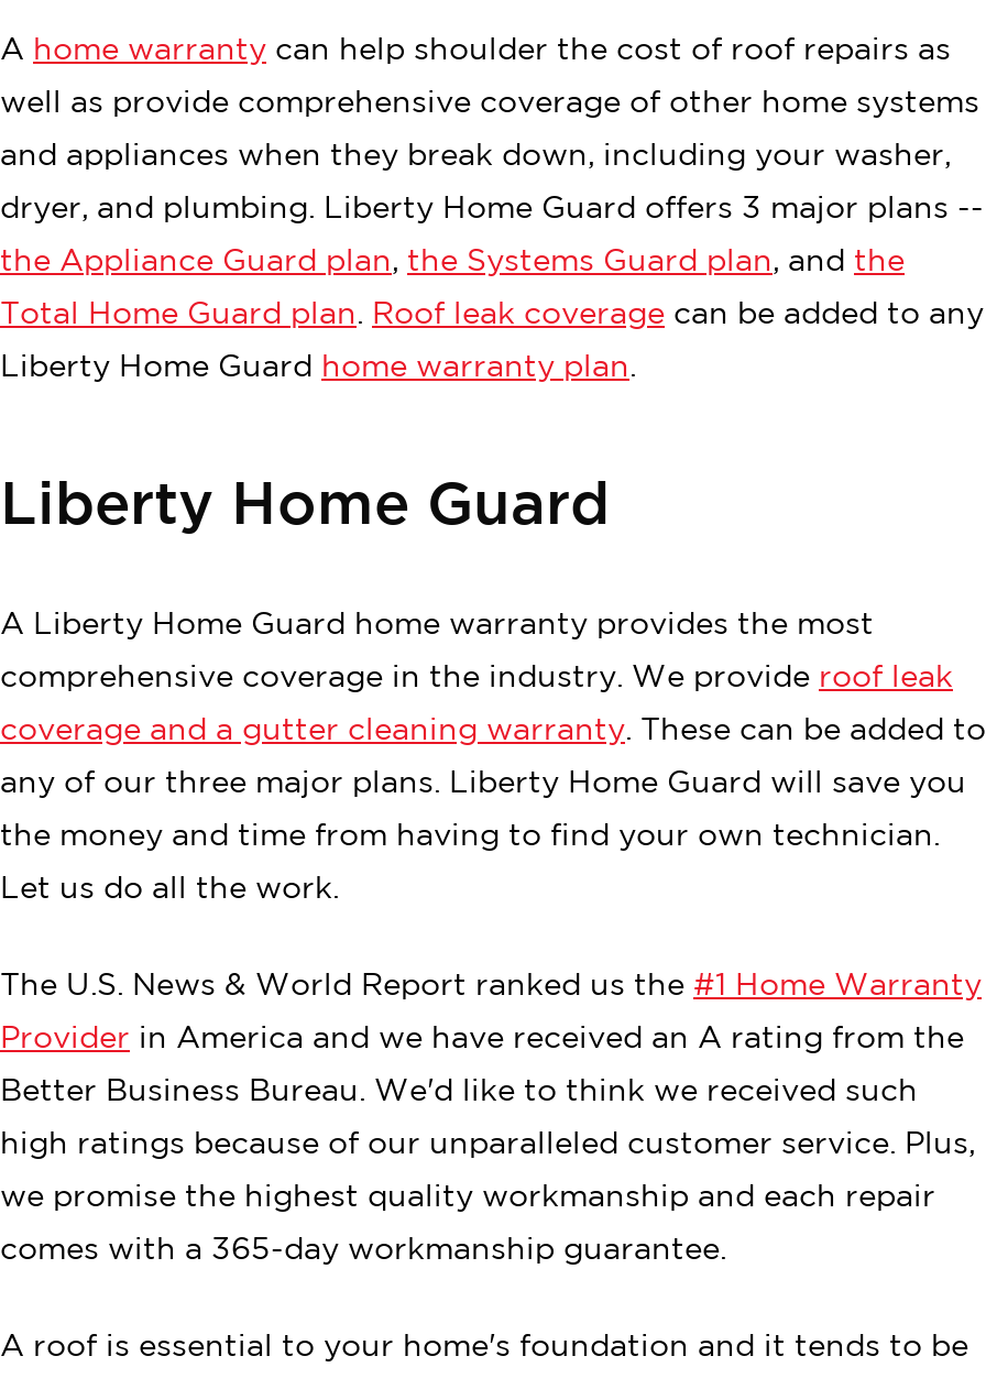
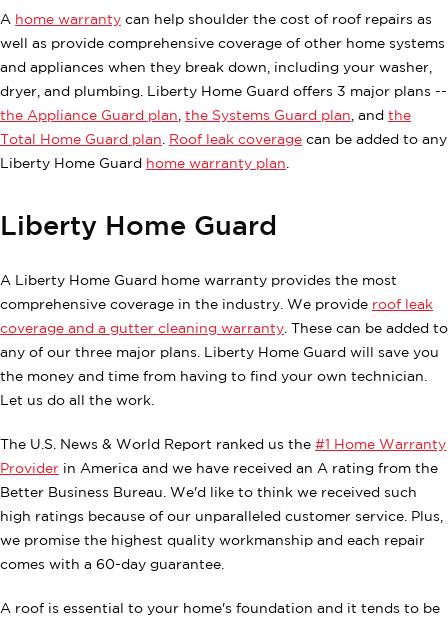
- comes with a 365-day workmanship guarantee.
+ comes with a 60-day guarantee.
